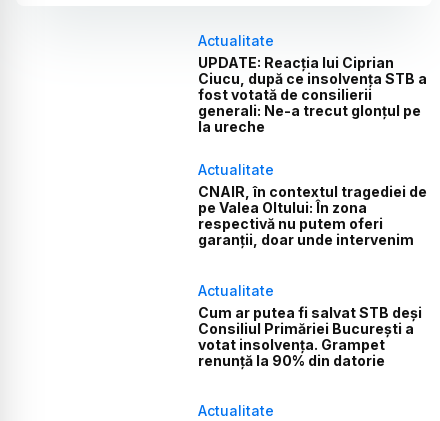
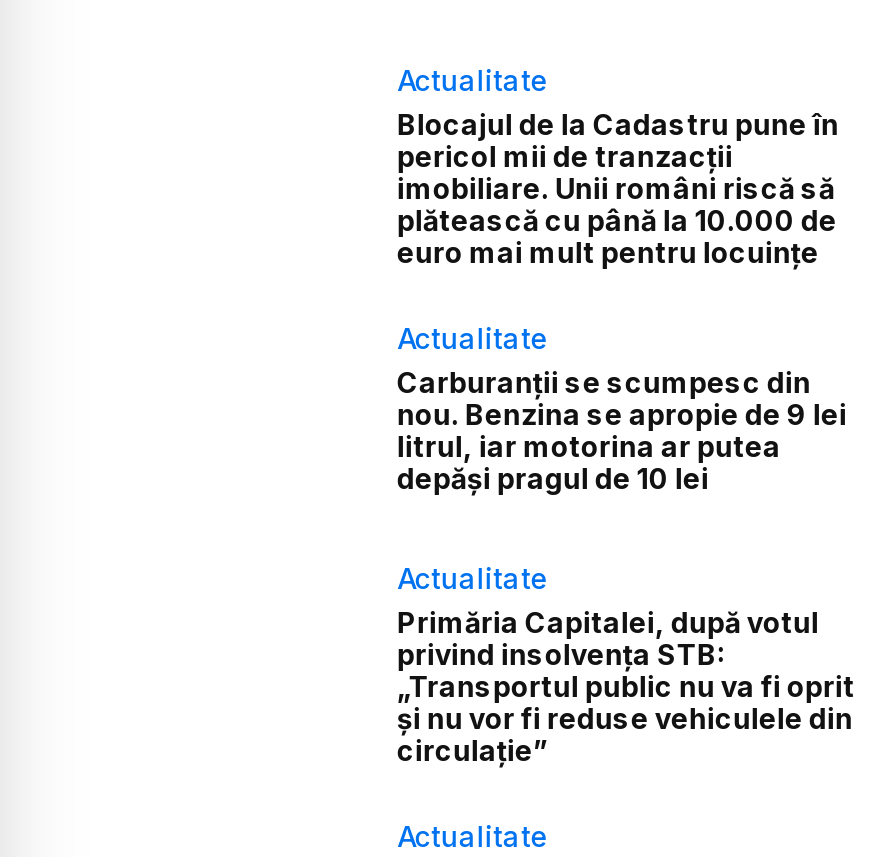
- UPDATE: Reacția lui Ciprian
- Ciucu, după ce insolvența STB a
- fost votată de consilierii
- generali: Ne-a trecut glonțul pe
- la ureche
+ Blocajul de la Cadastru pune în
+ pericol mii de tranzacții
+ imobiliare. Unii români riscă să
+ plătească cu până la 10.000 de
+ euro mai mult pentru locuințe

- CNAIR, în contextul tragediei de
- pe Valea Oltului: În zona
- respectivă nu putem oferi
- garanții, doar unde intervenim
+ Carburanții se scumpesc din
+ nou. Benzina se apropie de 9 lei
+ litrul, iar motorina ar putea
+ depăși pragul de 10 lei

- Cum ar putea fi salvat STB deși
- Consiliul Primăriei București a
- votat insolvența. Grampet
- renunță la 90% din datorie
+ Primăria Capitalei, după votul
+ privind insolvența STB:
+ „Transportul public nu va fi oprit
+ și nu vor fi reduse vehiculele din
+ circulație”
